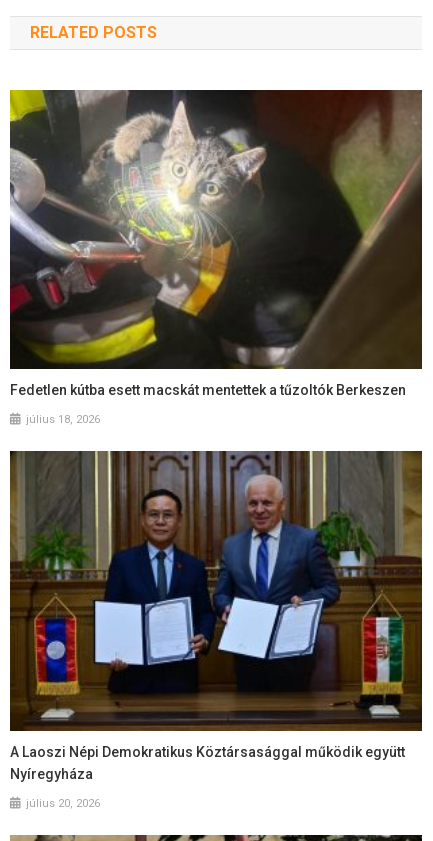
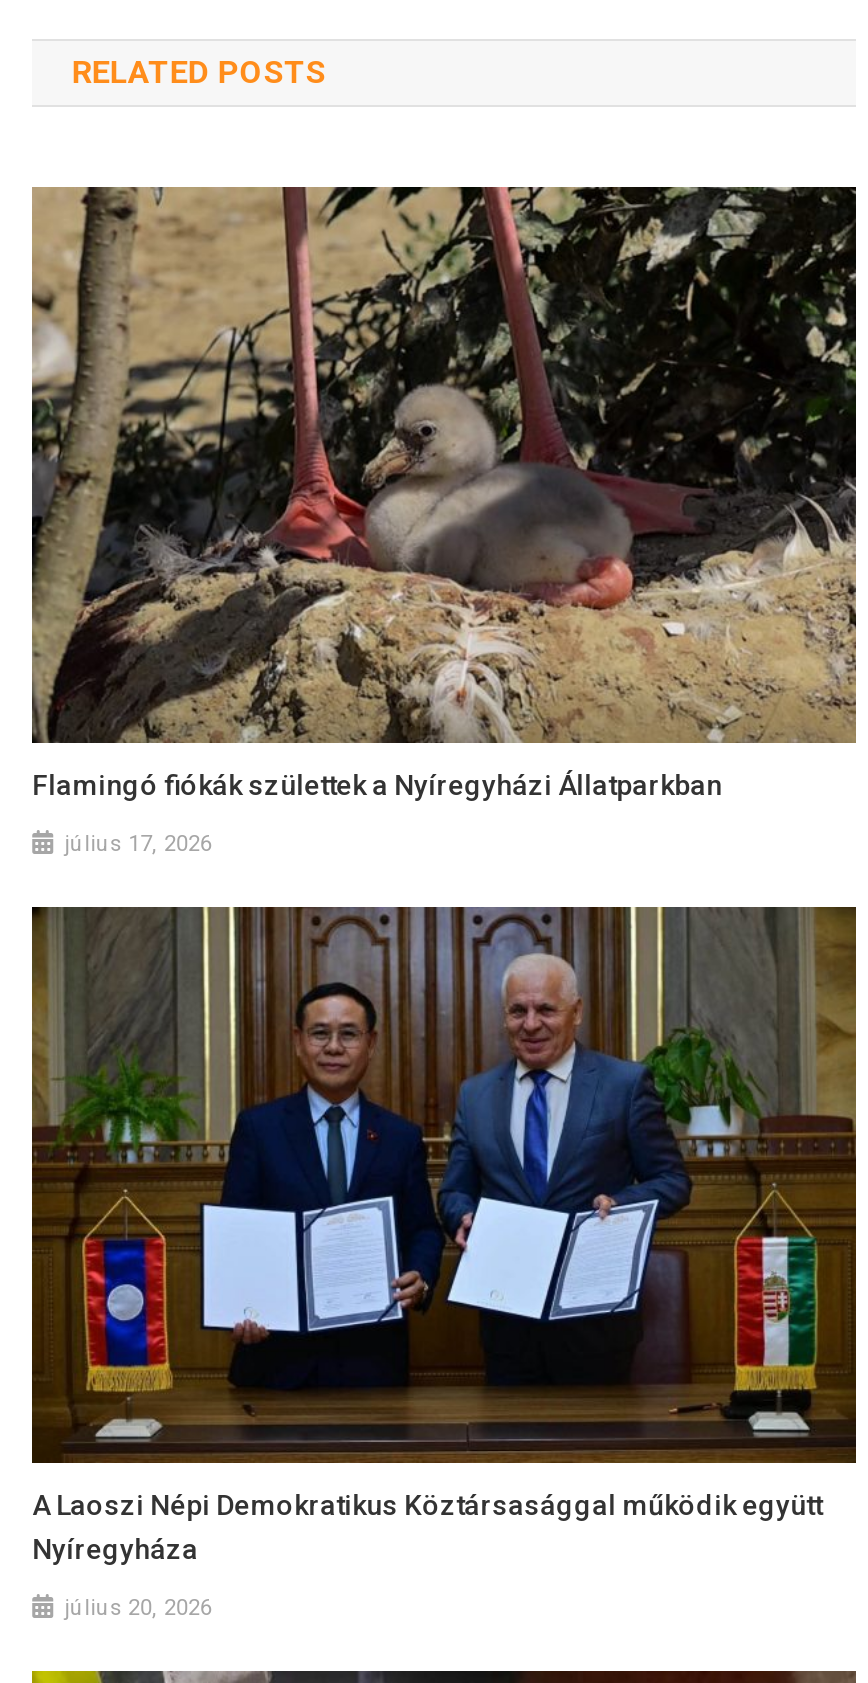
- [image]
- Fedetlen kútba esett macskát mentettek a tűzoltók Berkeszen
+ [image]
+ Flamingó fiókák születtek a Nyíregyházi Állatparkban

- július 18, 2026
+ július 17, 2026
